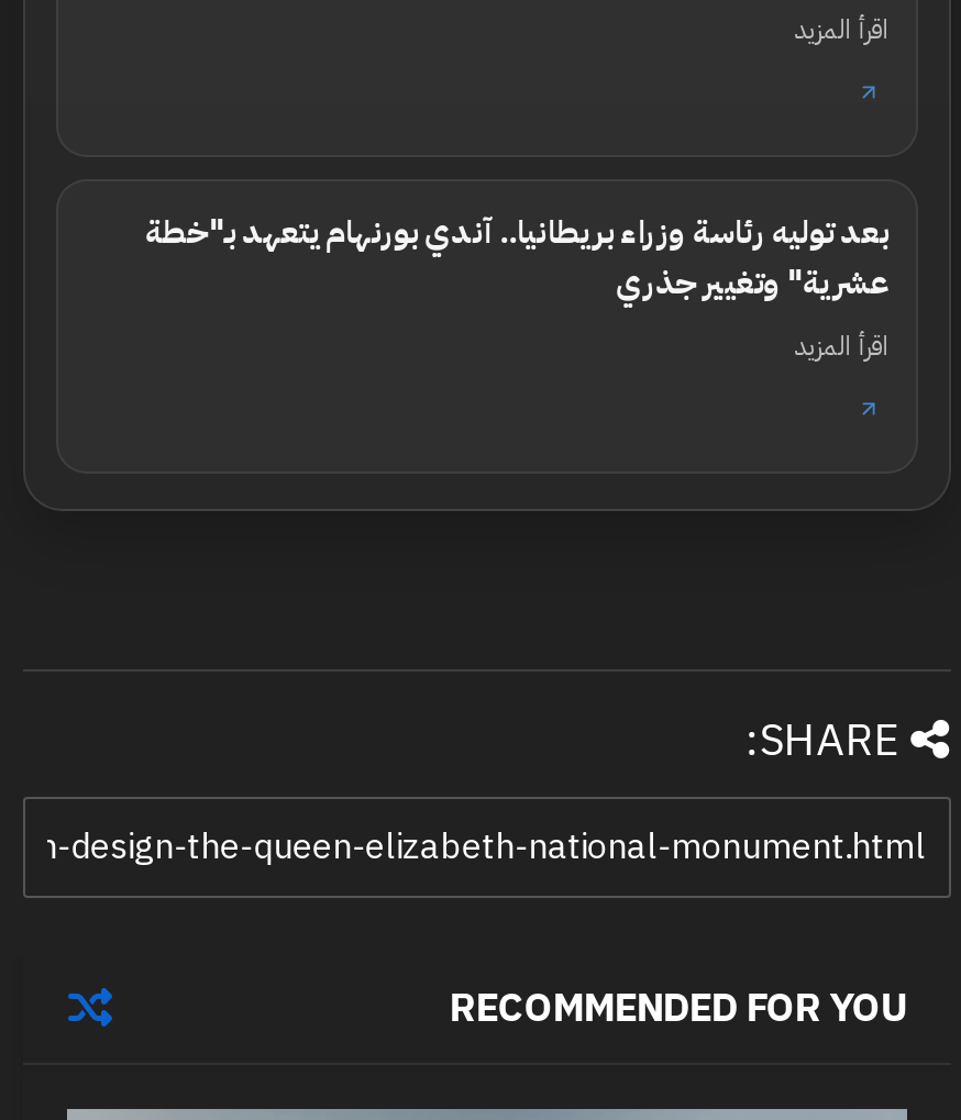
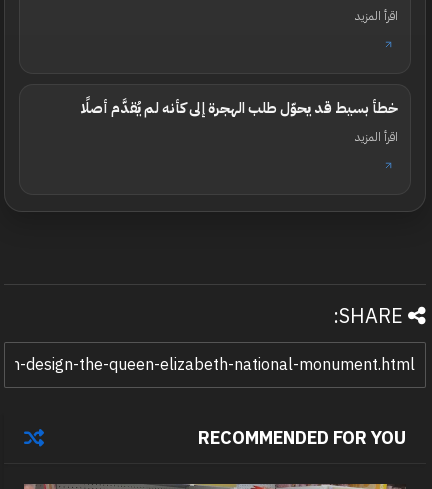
- بعد توليه رئاسة وزراء بريطانيا.. آندي بورنهام يتعهد بـ"خطة
- عشرية" وتغيير جذري
+ خطأ بسيط قد يحوّل طلب الهجرة إلى كأنه لم يُقدَّم أصلًا
